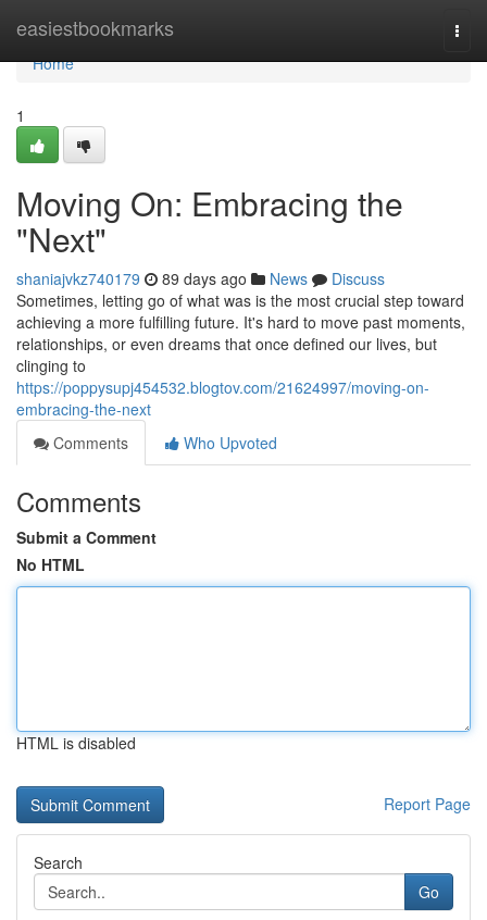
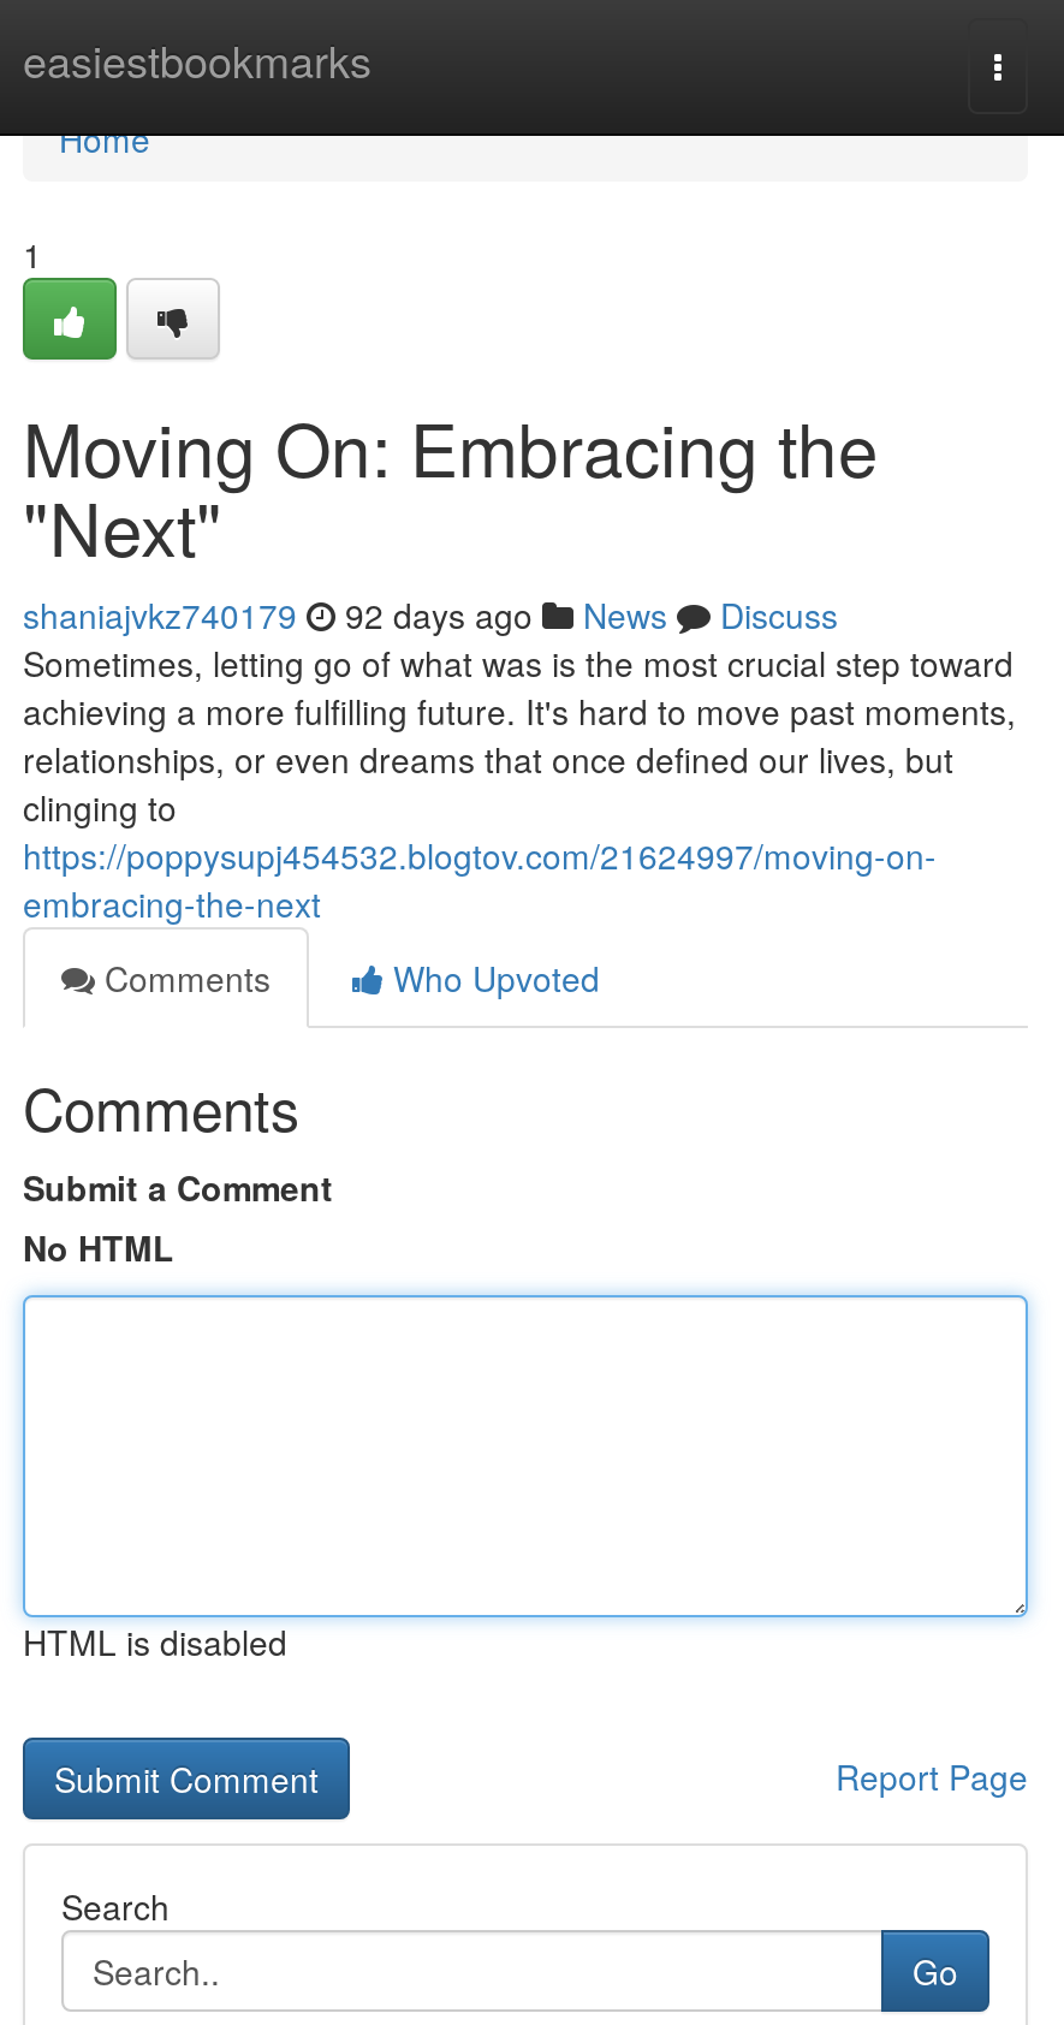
- shaniajvkz740179 89 days ago News Discuss
+ shaniajvkz740179 92 days ago News Discuss
